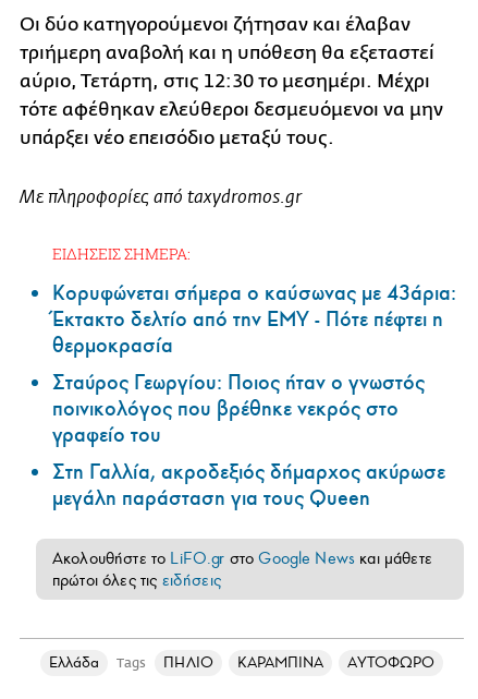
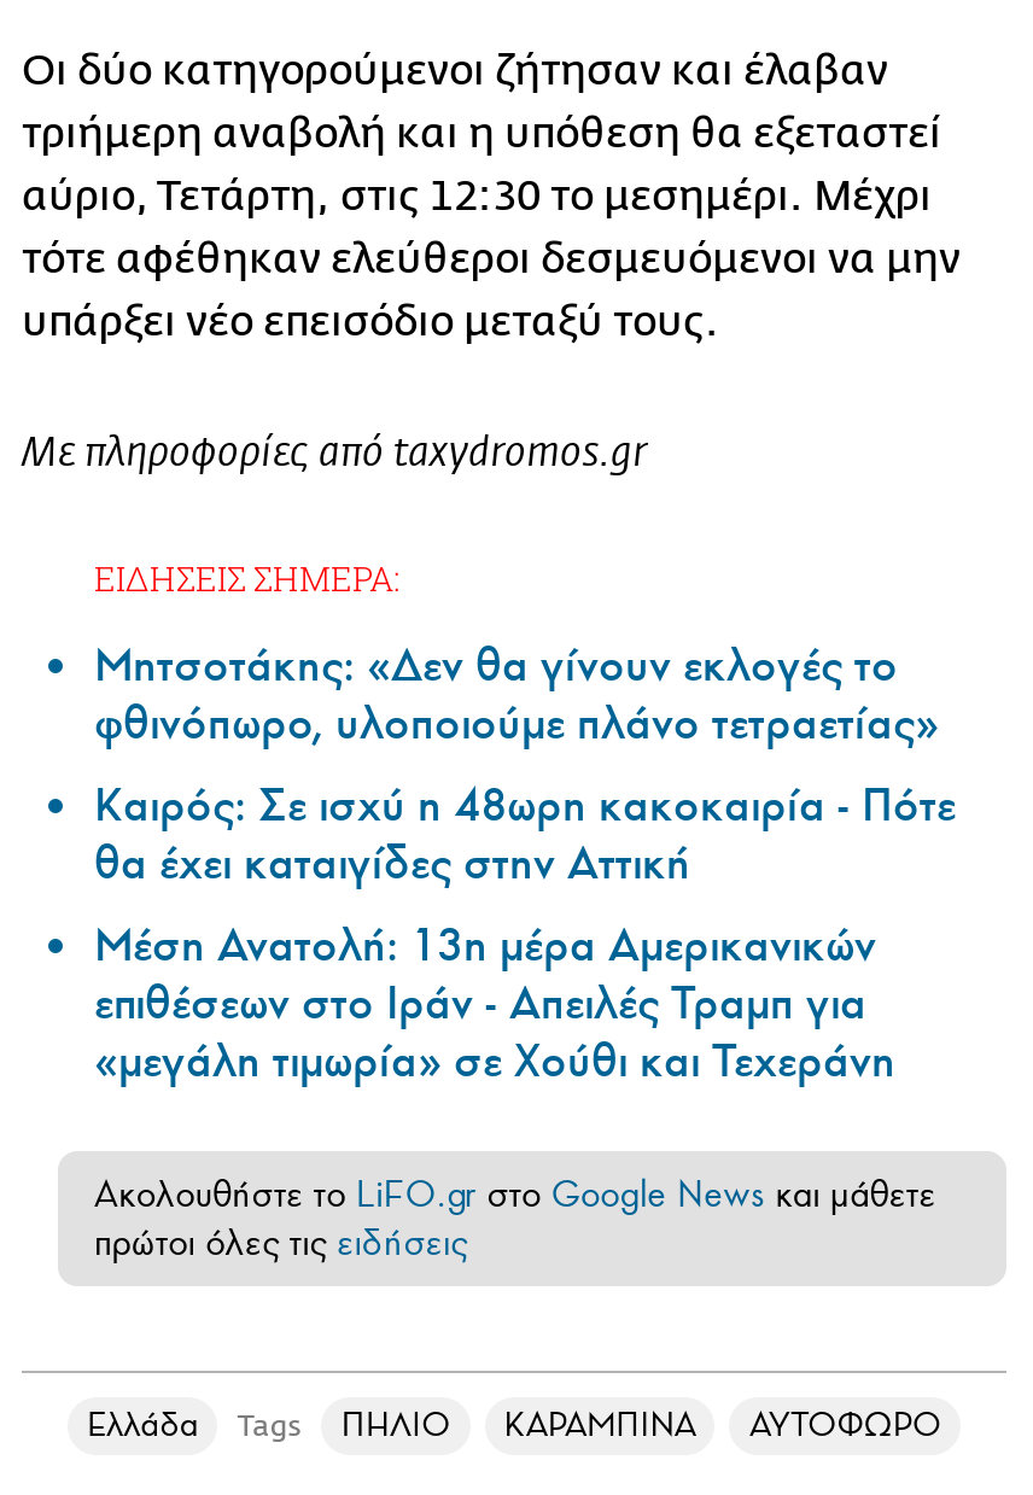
- Κορυφώνεται σήμερα ο καύσωνας με 43άρια:
- Έκτακτο δελτίο από την ΕΜΥ - Πότε πέφτει η
- θερμοκρασία
- Σταύρος Γεωργίου: Ποιος ήταν ο γνωστός
- ποινικολόγος που βρέθηκε νεκρός στο
- γραφείο του
- Στη Γαλλία, ακροδεξιός δήμαρχος ακύρωσε
- μεγάλη παράσταση για τους Queen
+ Μητσοτάκης: «Δεν θα γίνουν εκλογές το
+ φθινόπωρο, υλοποιούμε πλάνο τετραετίας»
+ Καιρός: Σε ισχύ η 48ωρη κακοκαιρία - Πότε
+ θα έχει καταιγίδες στην Αττική
+ Μέση Ανατολή: 13η μέρα Αμερικανικών
+ επιθέσεων στο Ιράν - Απειλές Τραμπ για
+ «μεγάλη τιμωρία» σε Χούθι και Τεχεράνη
